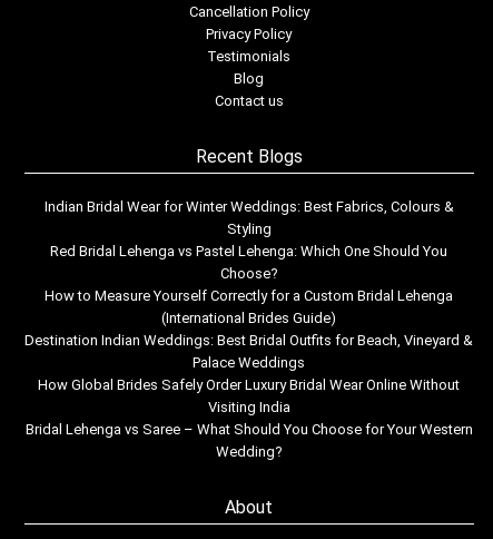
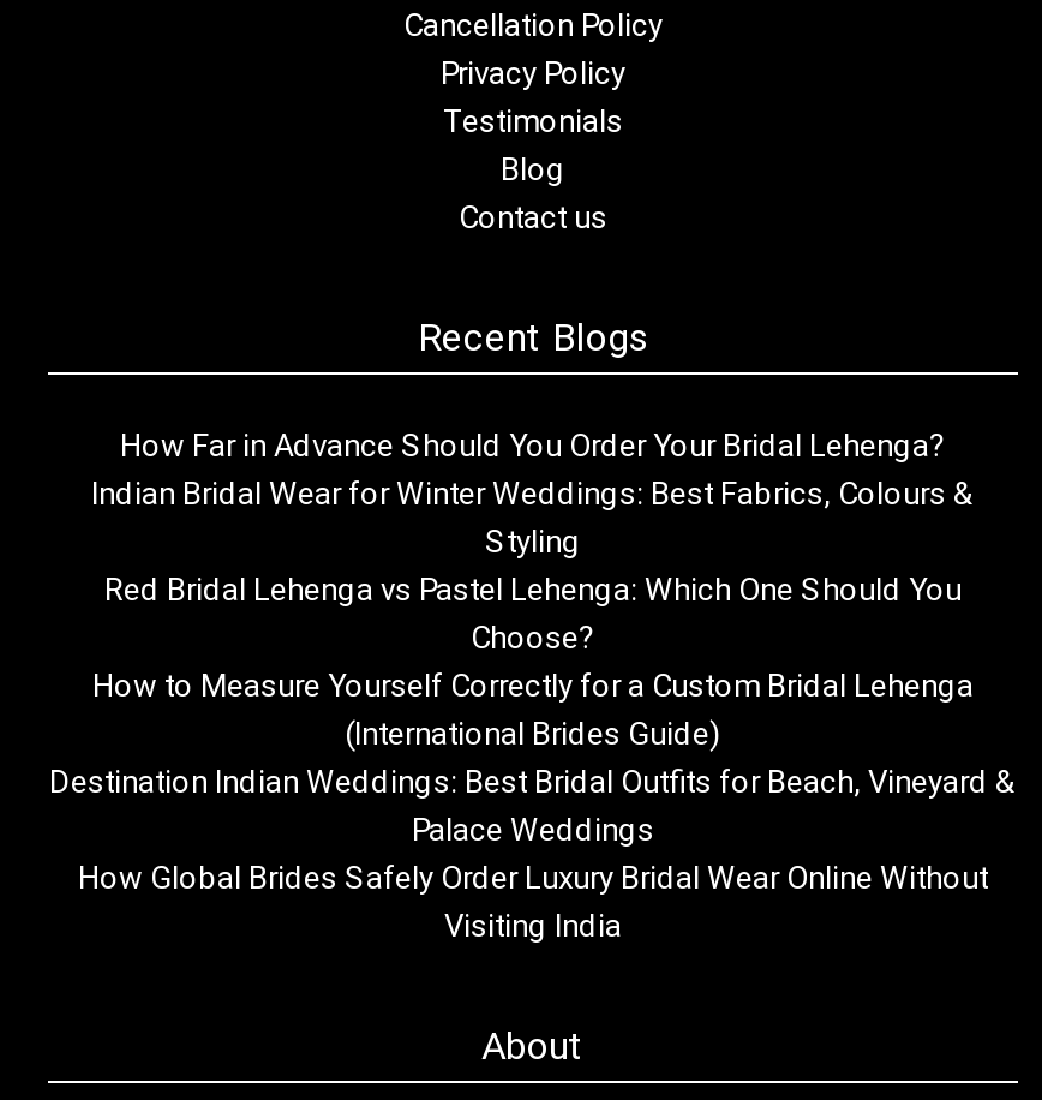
+ How Far in Advance Should You Order Your Bridal Lehenga?

moved down: Indian Bridal Wear for Winter Weddings: Best Fabrics, Colours & | Styling | Red Bridal Lehenga vs Pastel Lehenga: Which One Should You | ... | How Global Brides Safely Order Luxury Bridal Wear Online Without | Visiting India

- Bridal Lehenga vs Saree – What Should You Choose for Your Western
- Wedding?
